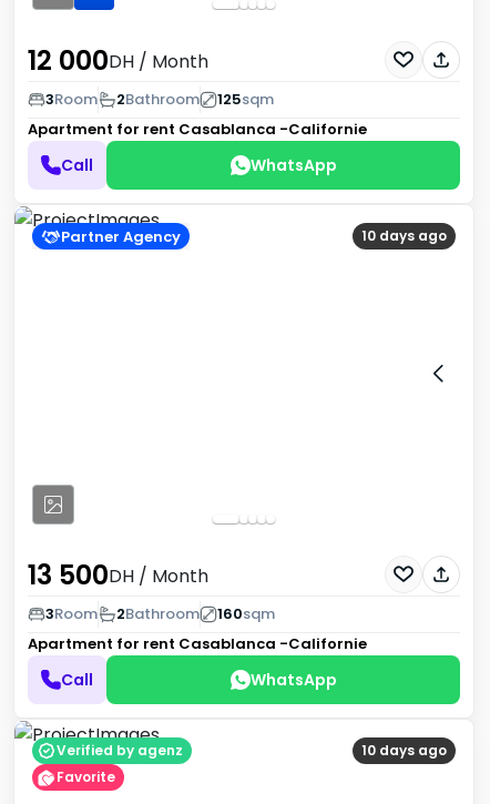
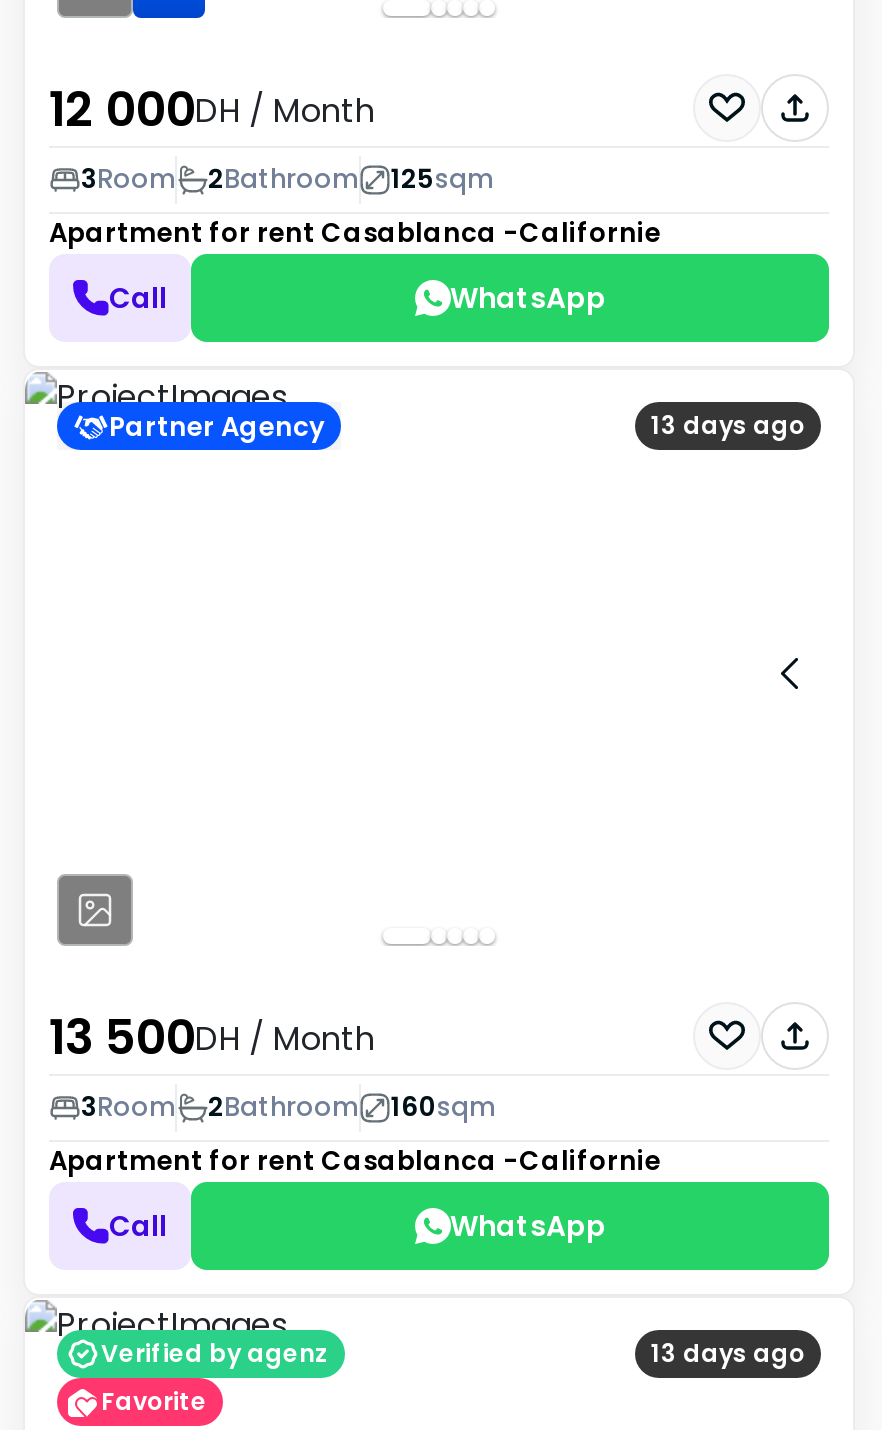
- 10 days ago
+ 13 days ago

- 10 days ago
+ 13 days ago
